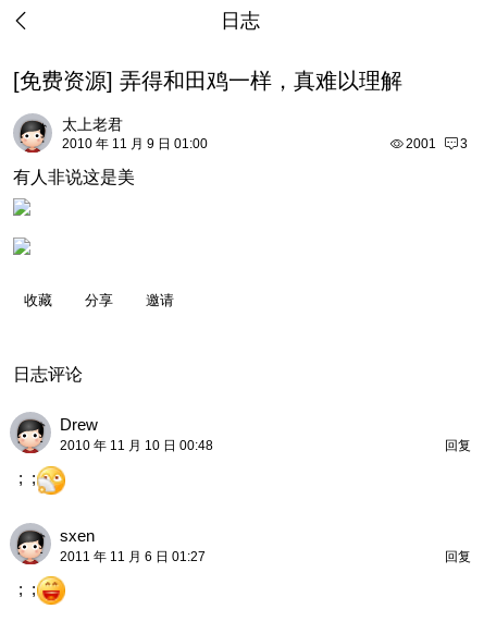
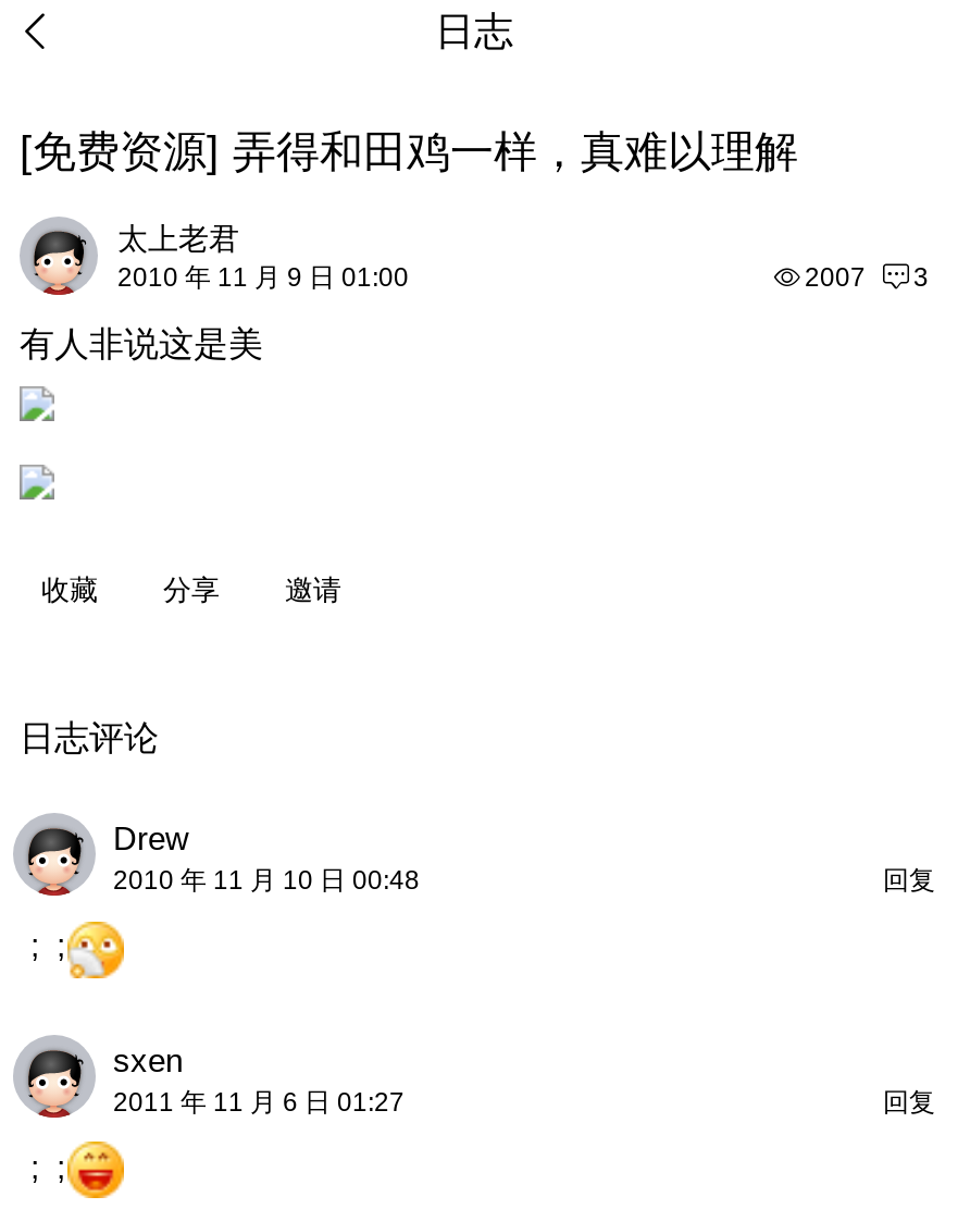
- 2001 3
+ 2007 3
